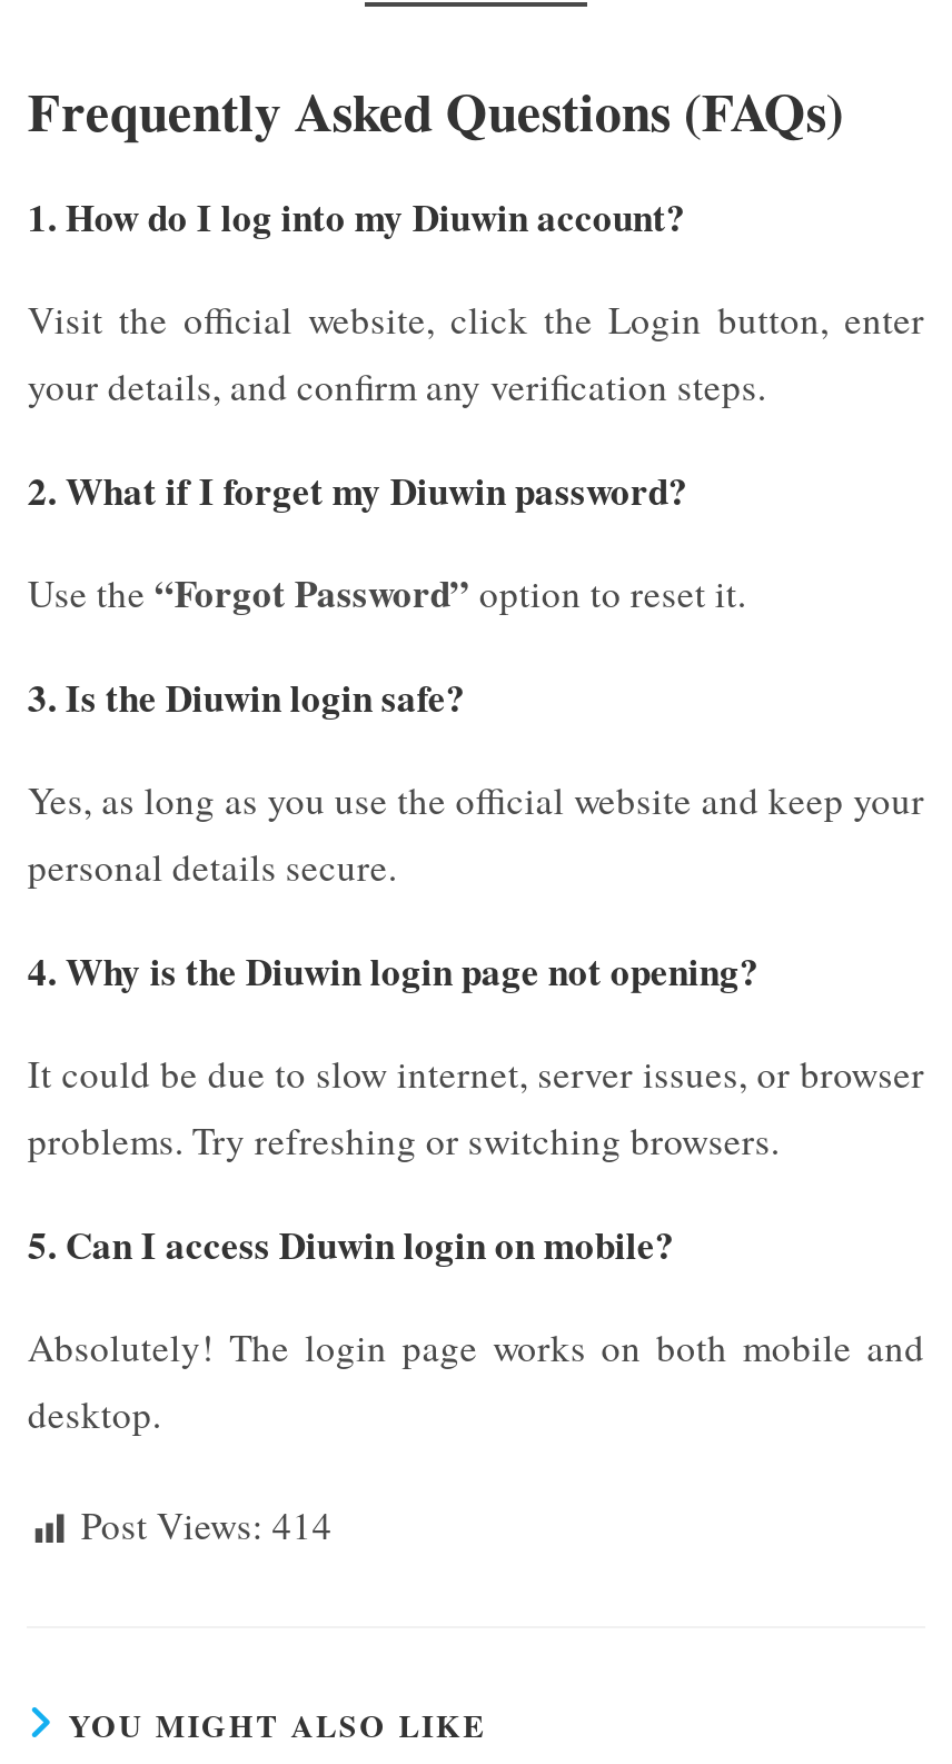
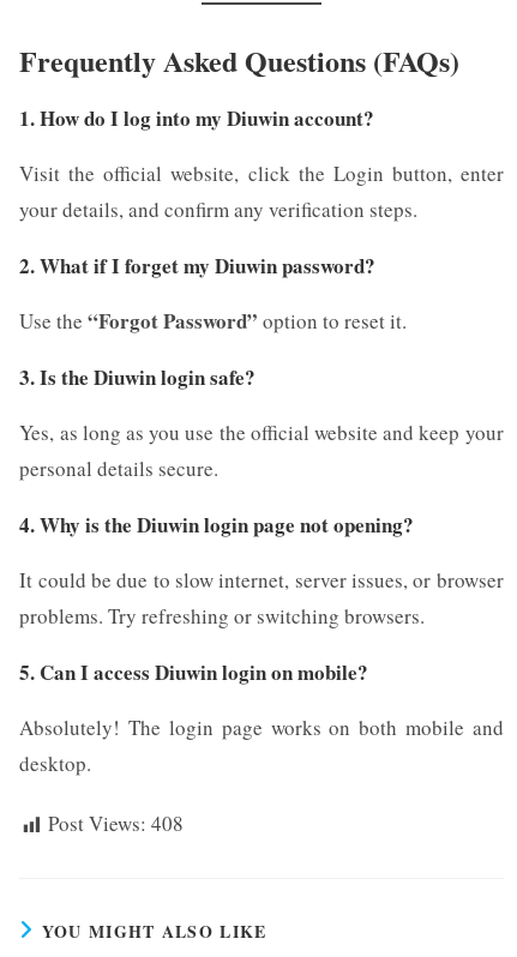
- Post Views: 414
+ Post Views: 408
